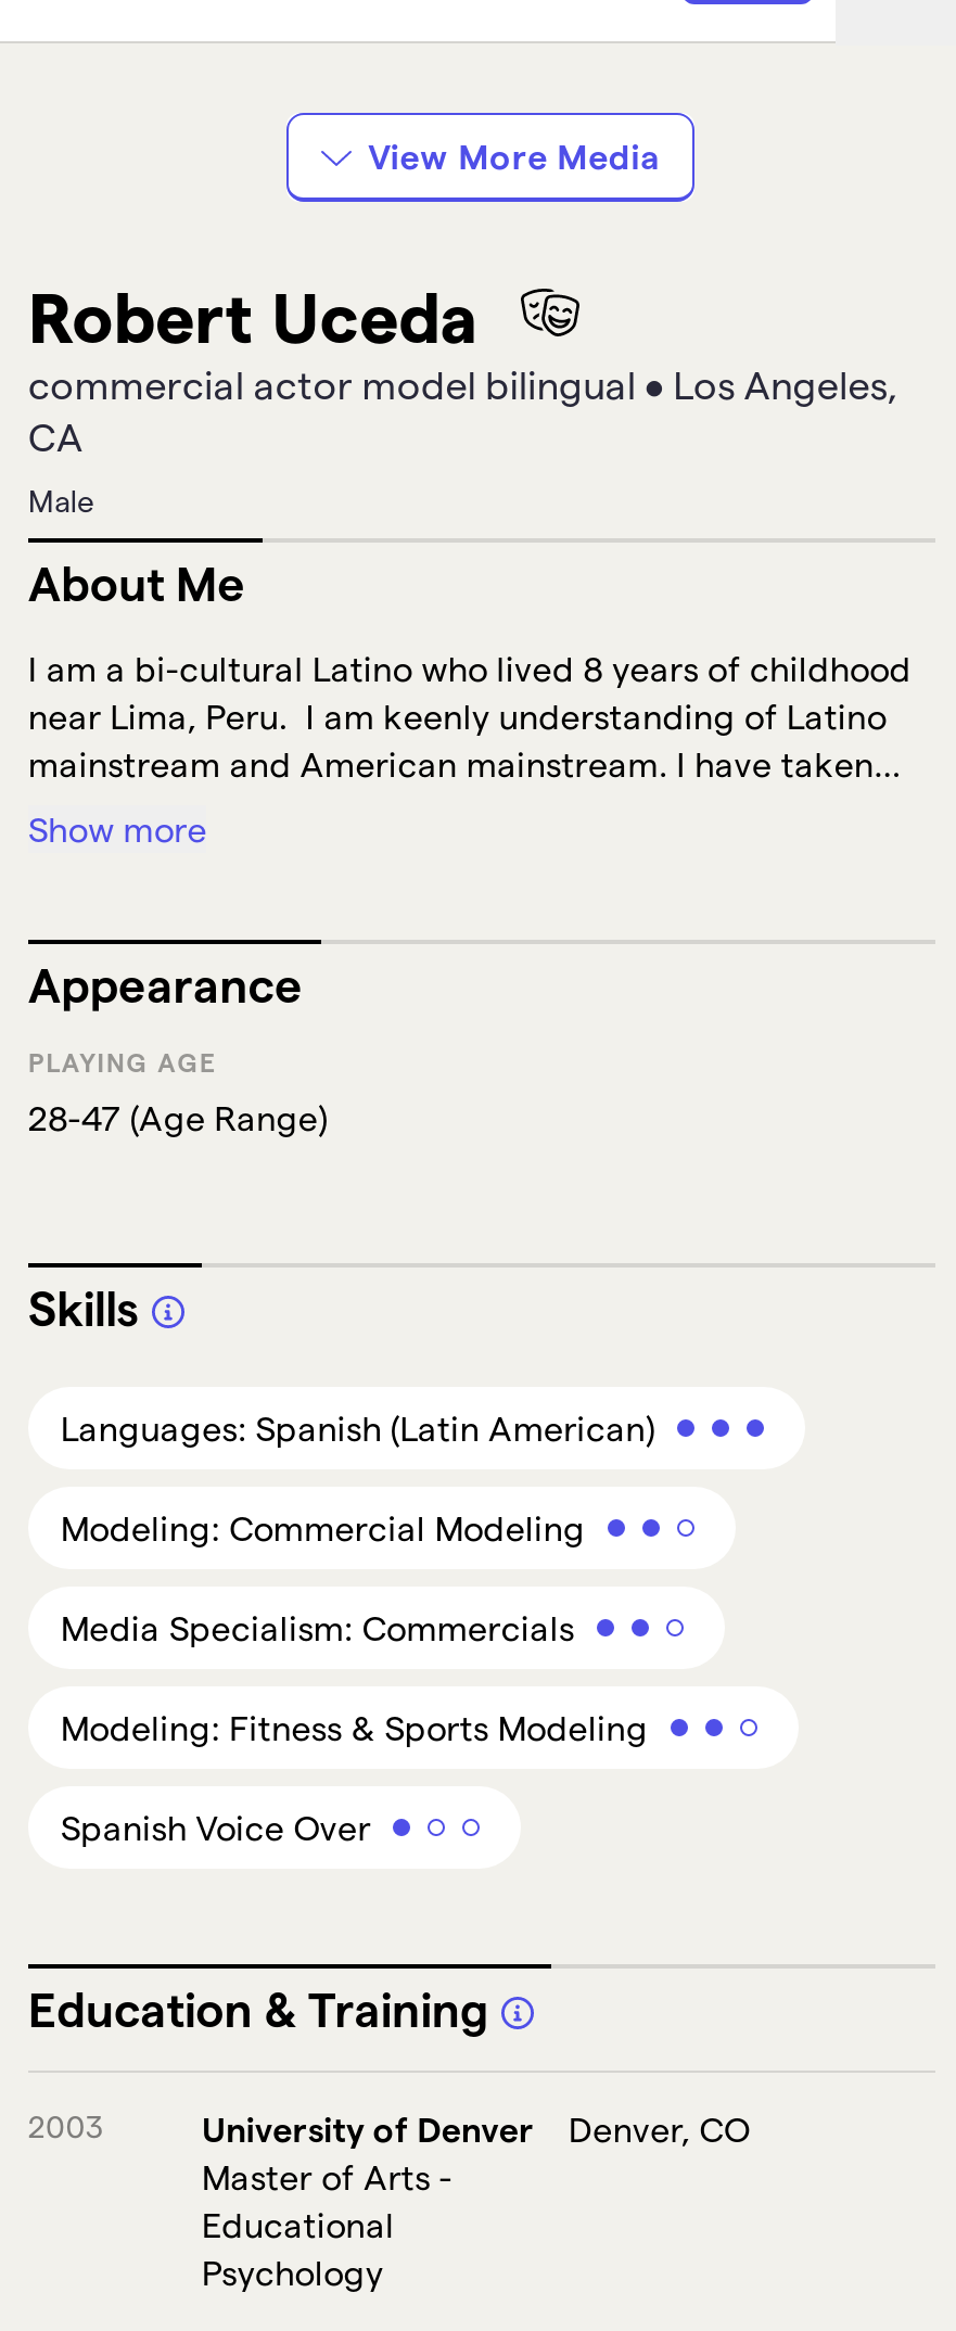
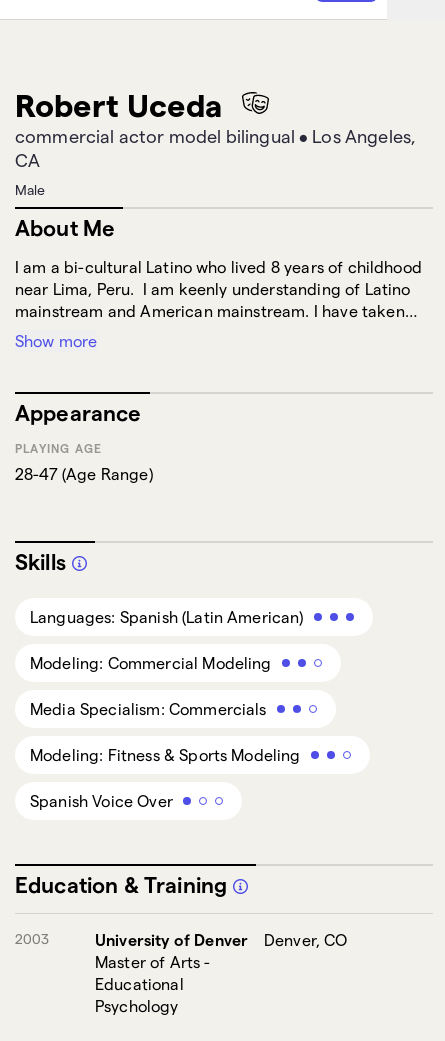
- View More Media
